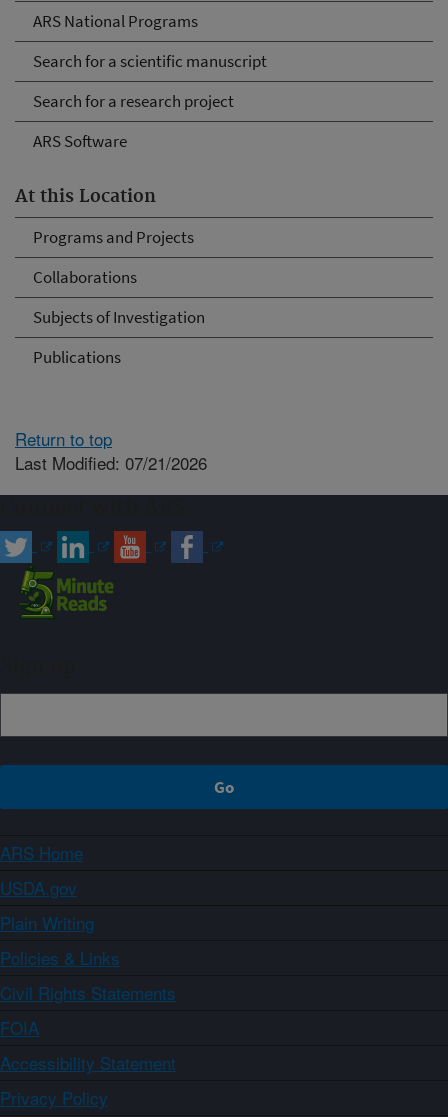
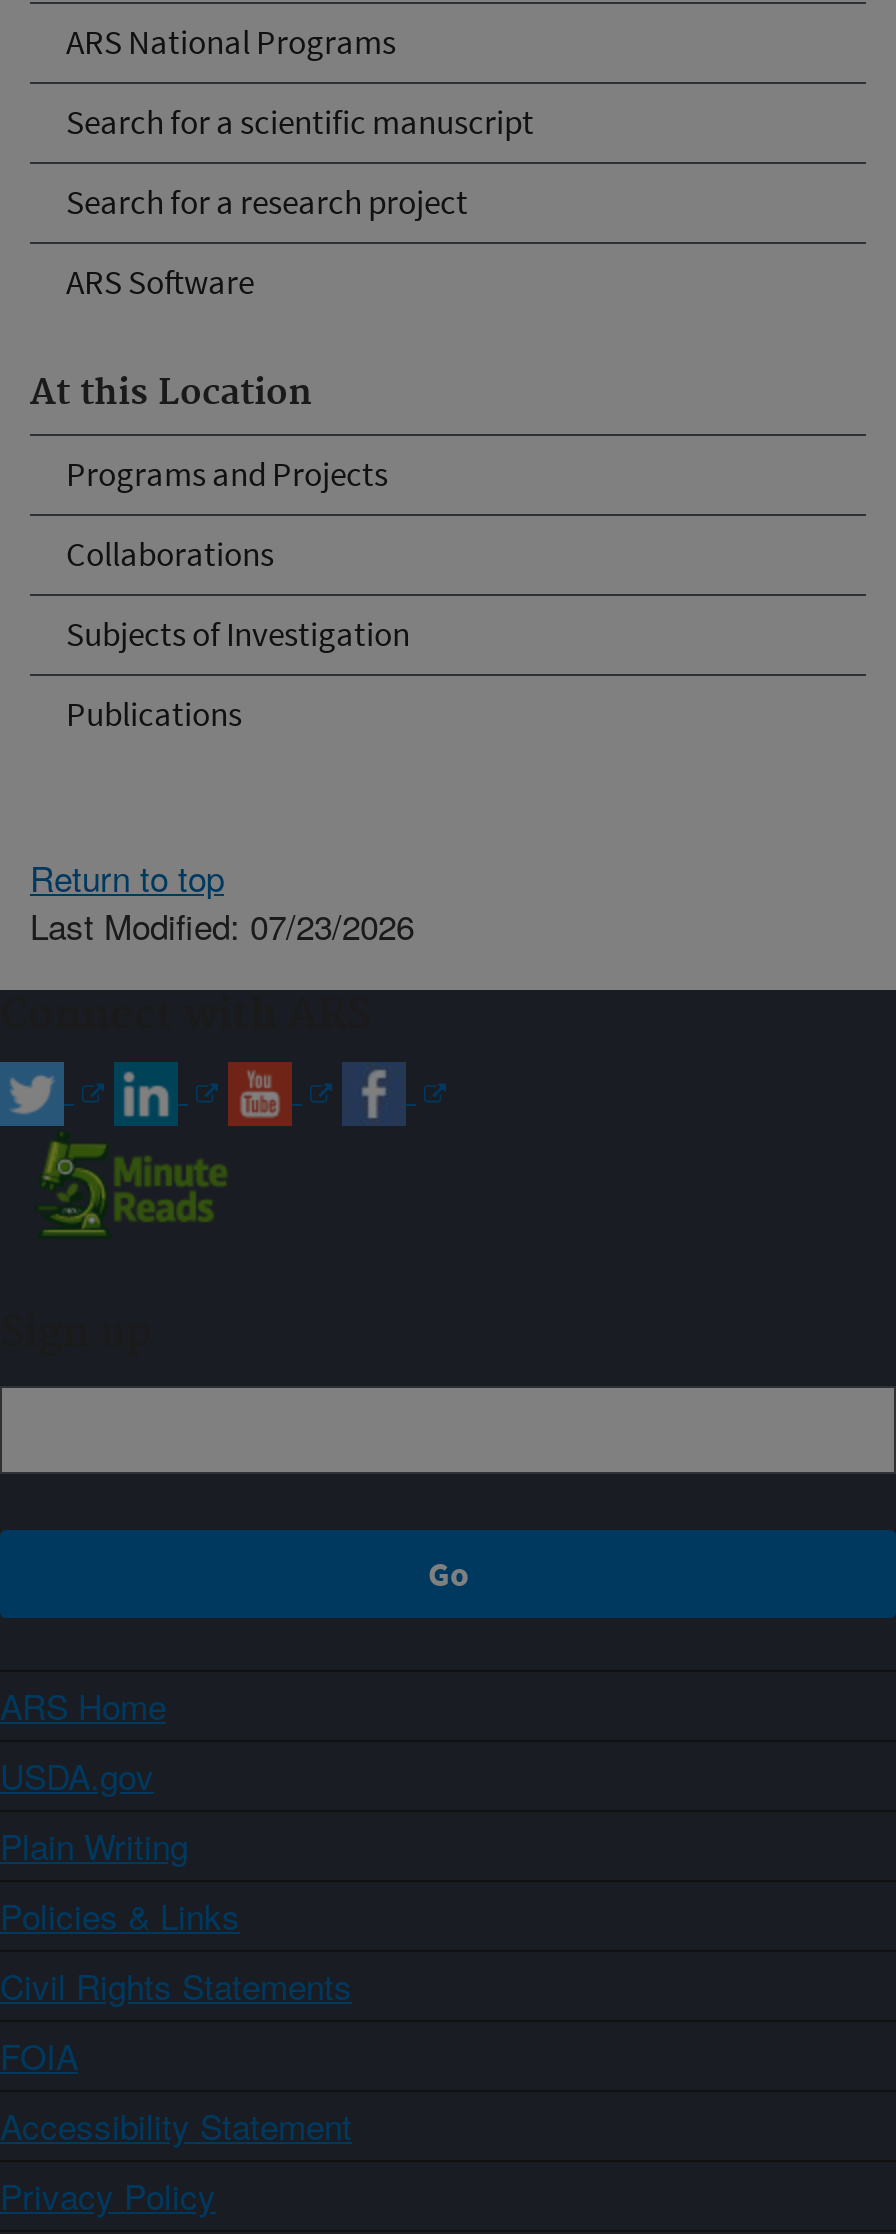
- Last Modified: 07/21/2026
+ Last Modified: 07/23/2026
